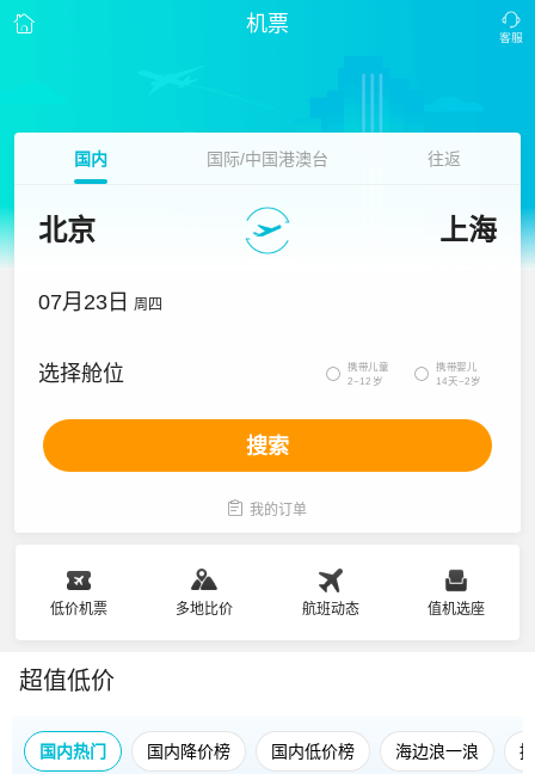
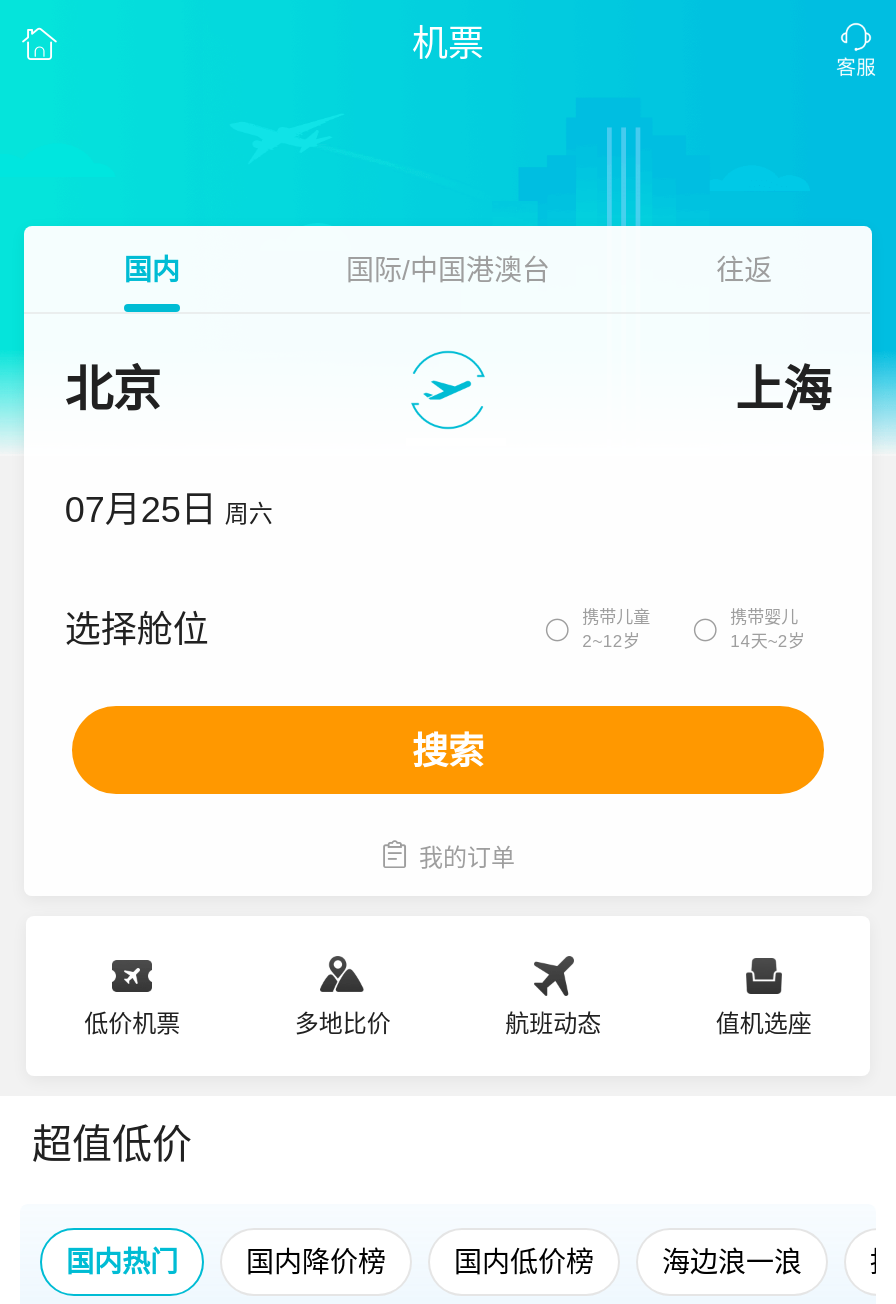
- 07月23日 周四
+ 07月25日 周六
